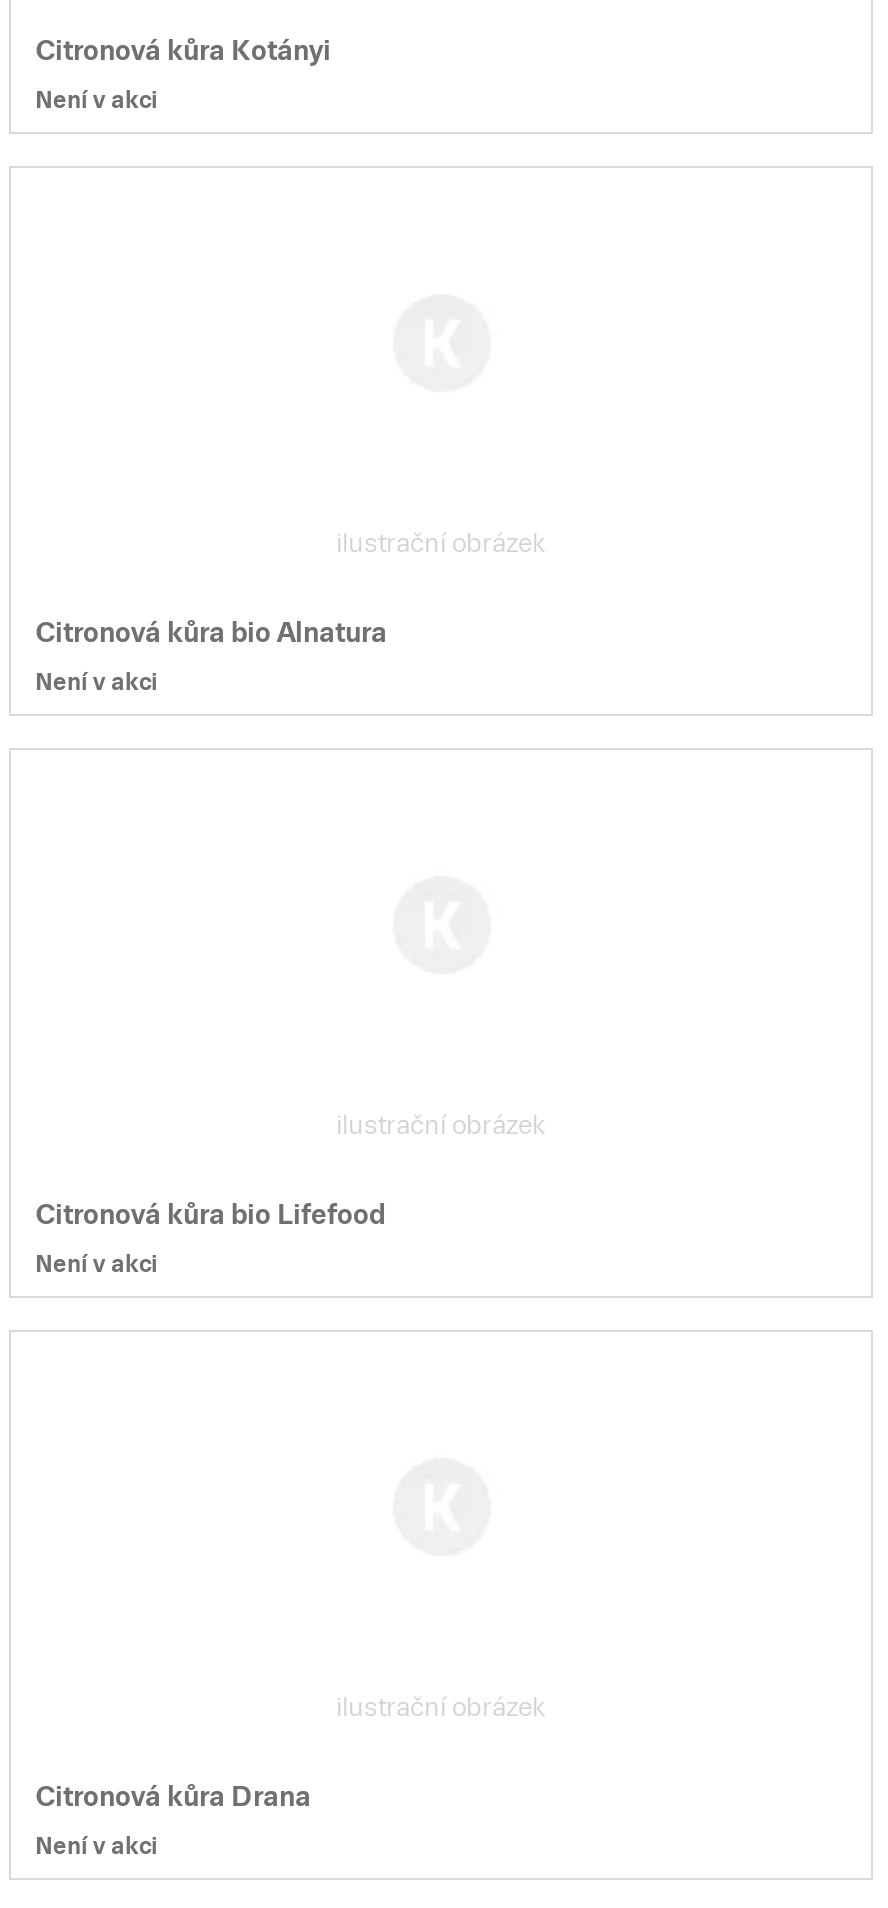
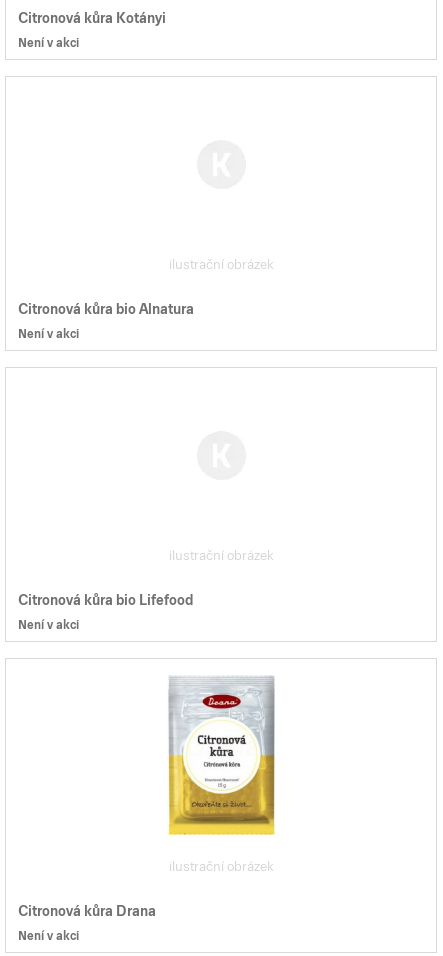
+ [image]
